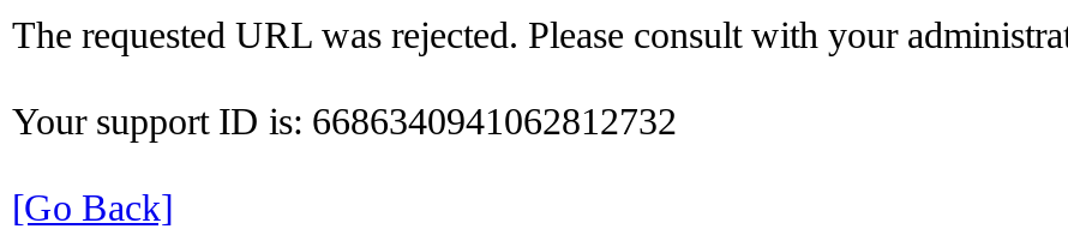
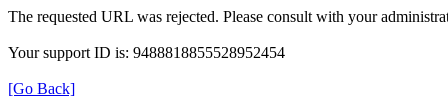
- Your support ID is: 6686340941062812732
+ Your support ID is: 9488818855528952454
